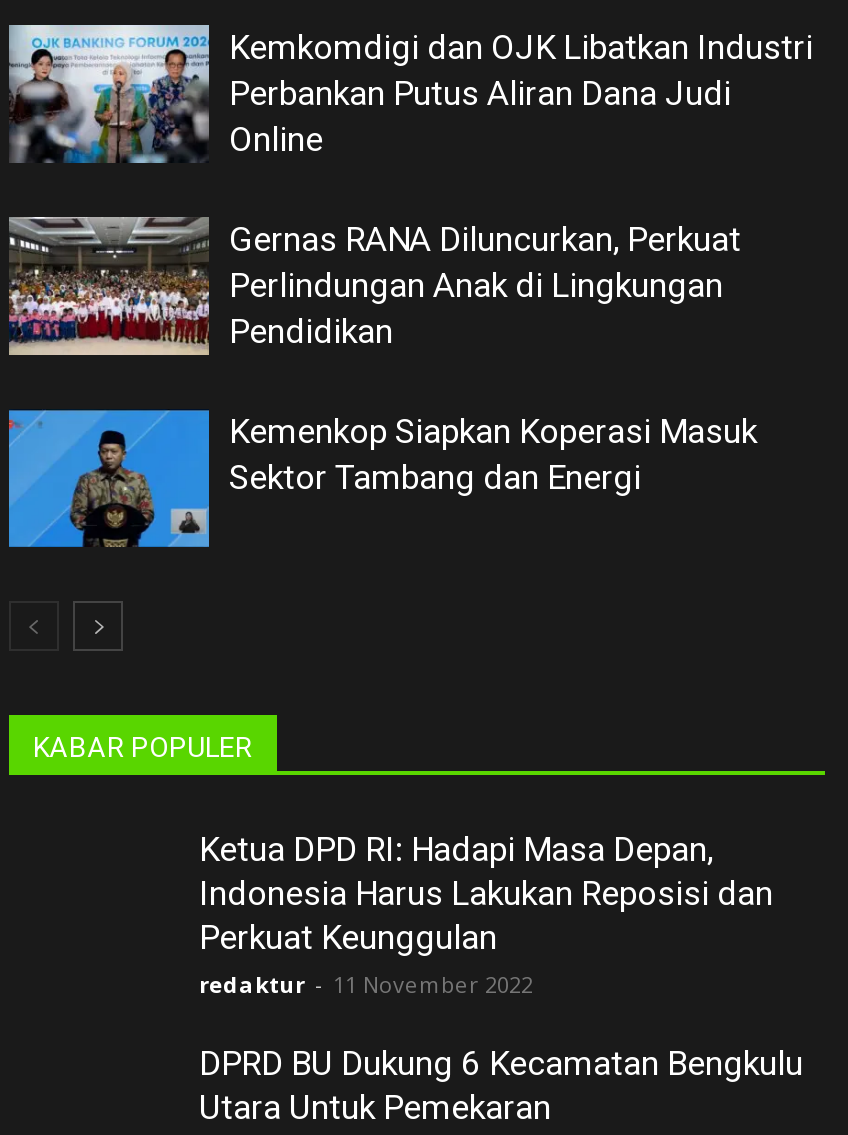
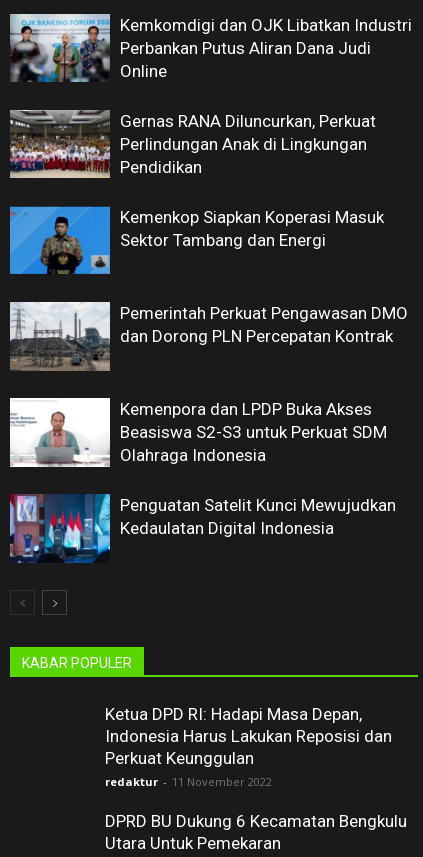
+ [image]
+ Pemerintah Perkuat Pengawasan DMO
+ dan Dorong PLN Percepatan Kontrak

+ [image]
+ Kemenpora dan LPDP Buka Akses
+ Beasiswa S2-S3 untuk Perkuat SDM
+ Olahraga Indonesia
+ Penguatan Satelit Kunci Mewujudkan
+ Kedaulatan Digital Indonesia

+ [image]
